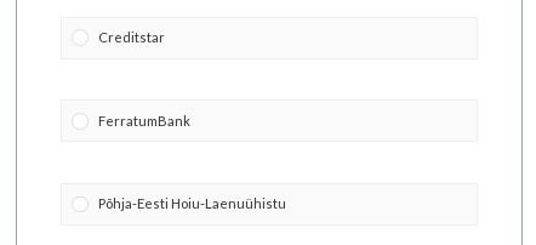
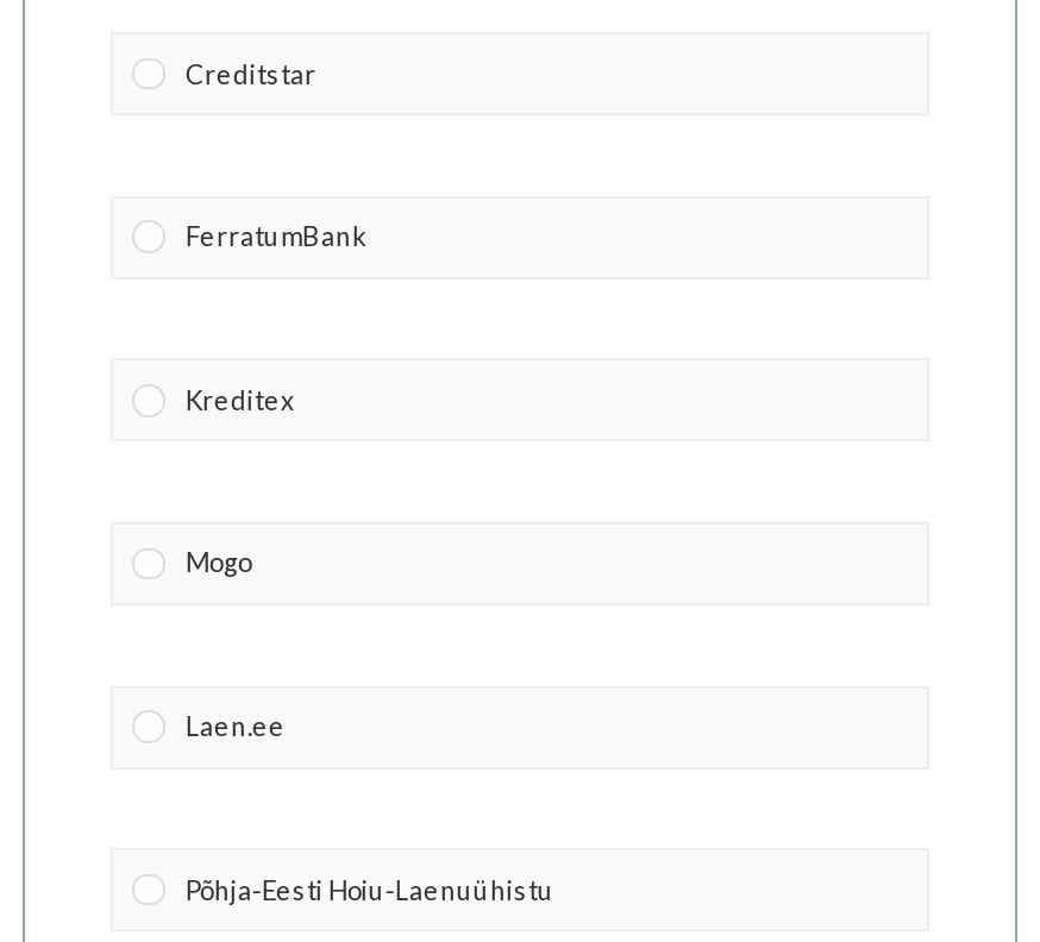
+ Kreditex

+ Mogo

+ Laen.ee
